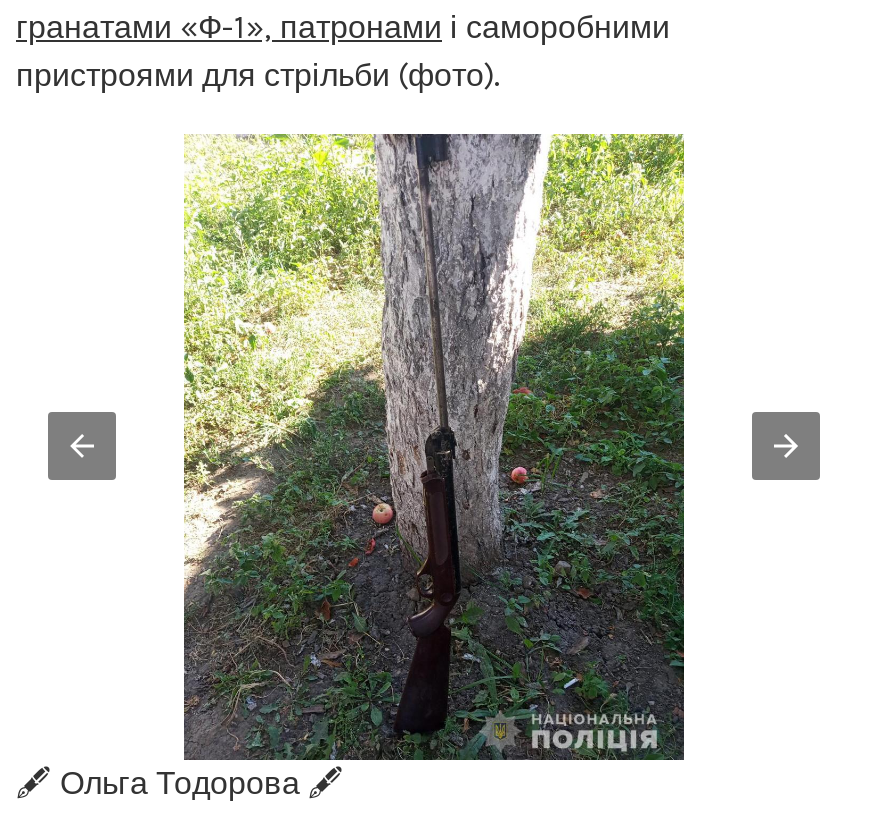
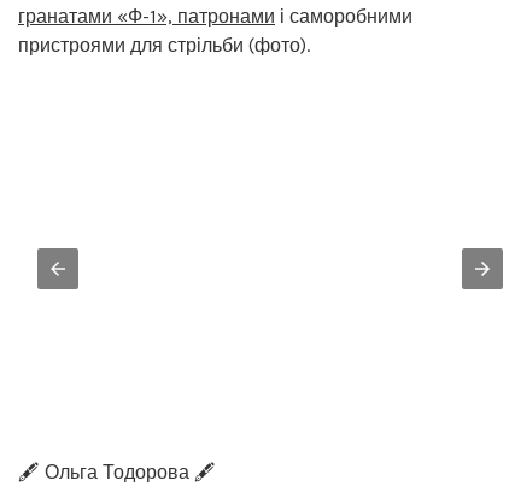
- [image]
